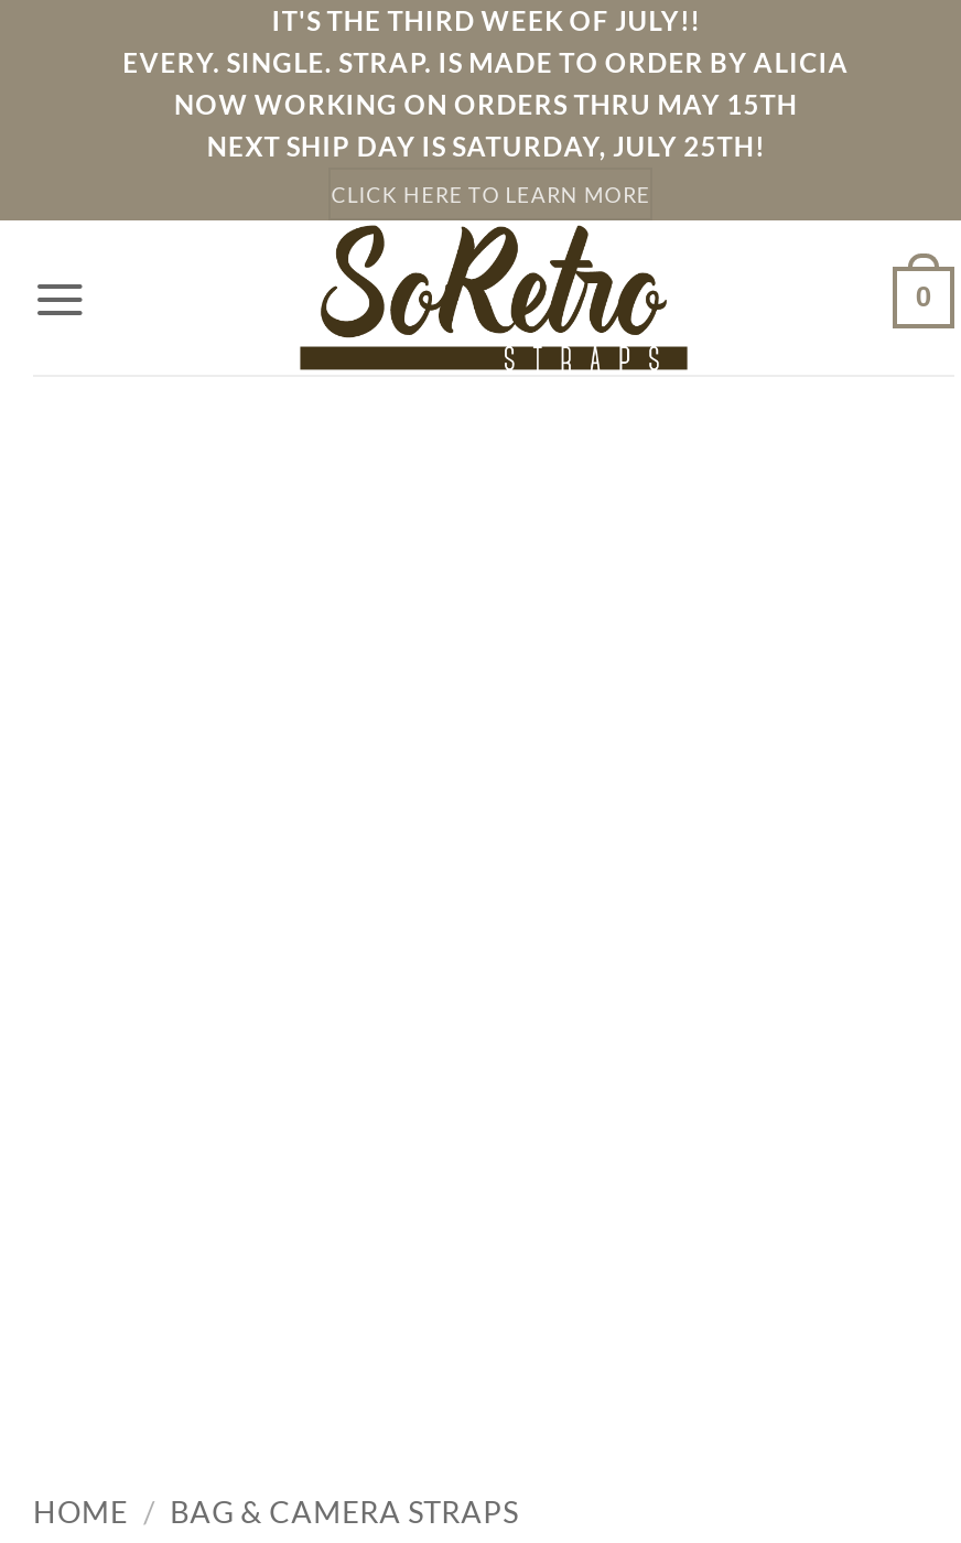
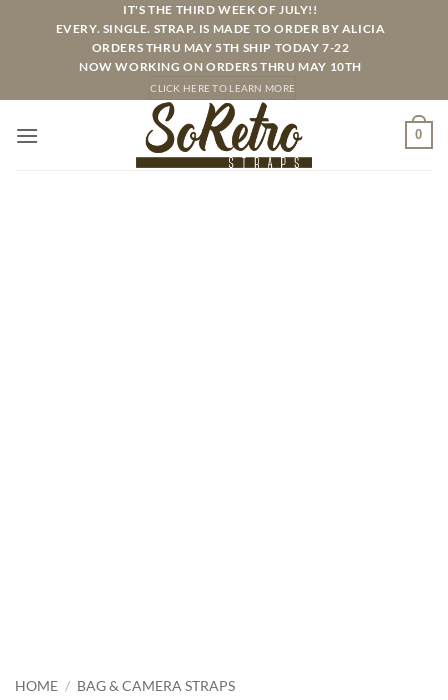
- NOW WORKING ON ORDERS THRU MAY 15TH
- NEXT SHIP DAY IS SATURDAY, JULY 25TH!
+ ORDERS THRU MAY 5TH SHIP TODAY 7-22
+ NOW WORKING ON ORDERS THRU MAY 10TH
